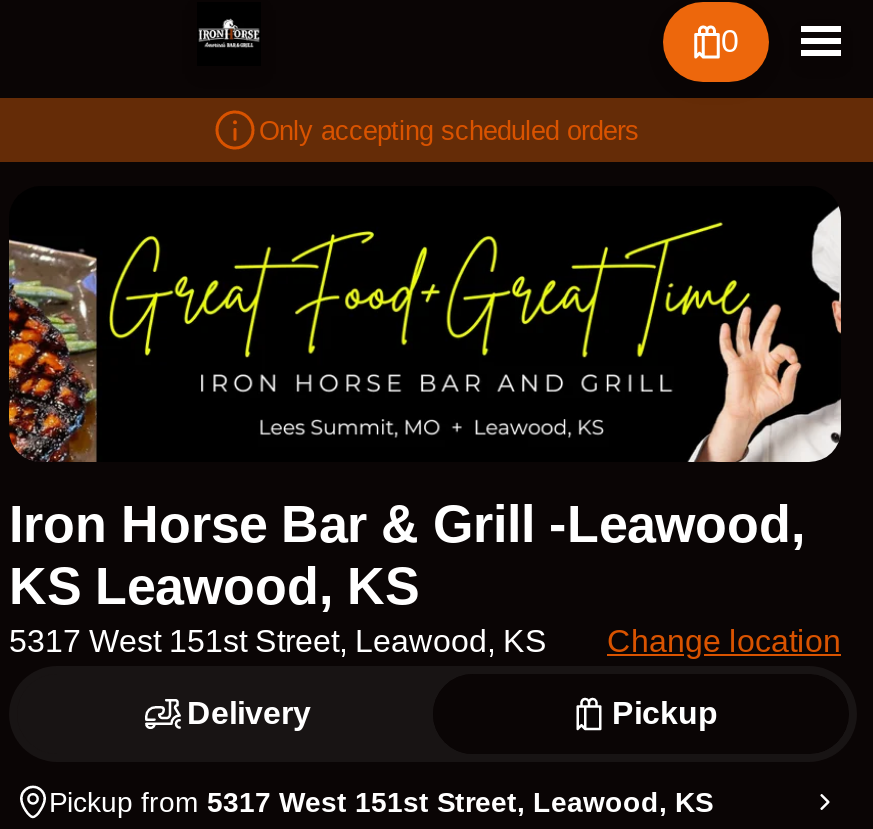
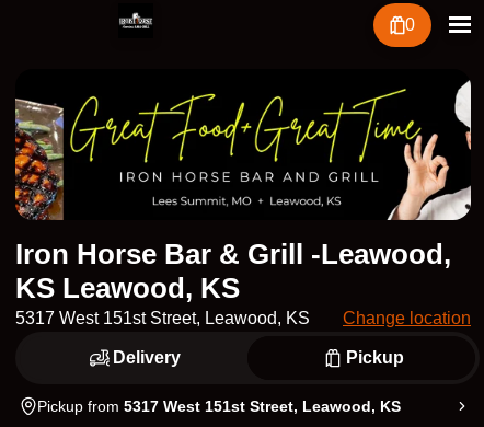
- Only accepting scheduled orders
